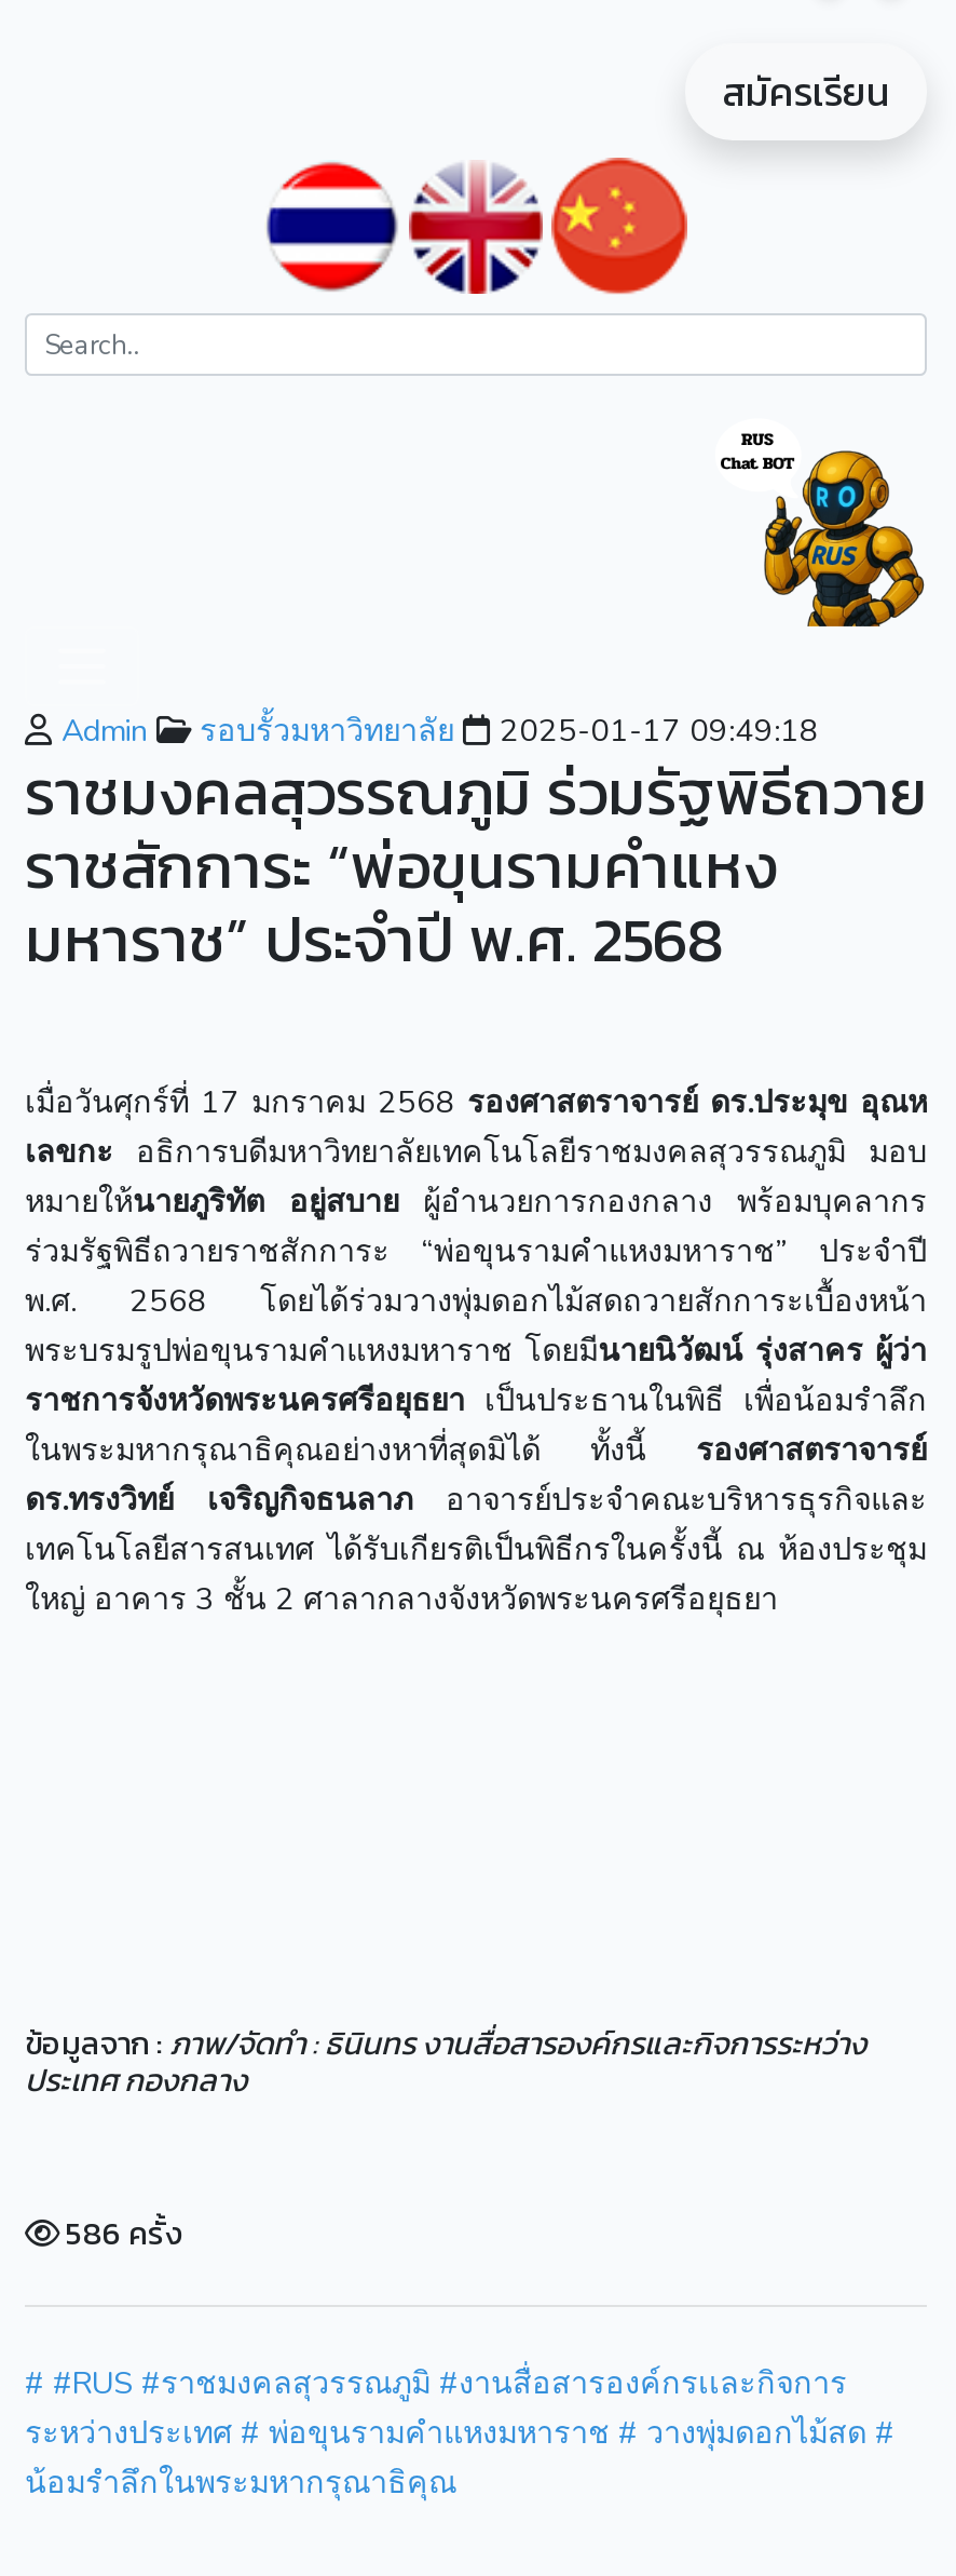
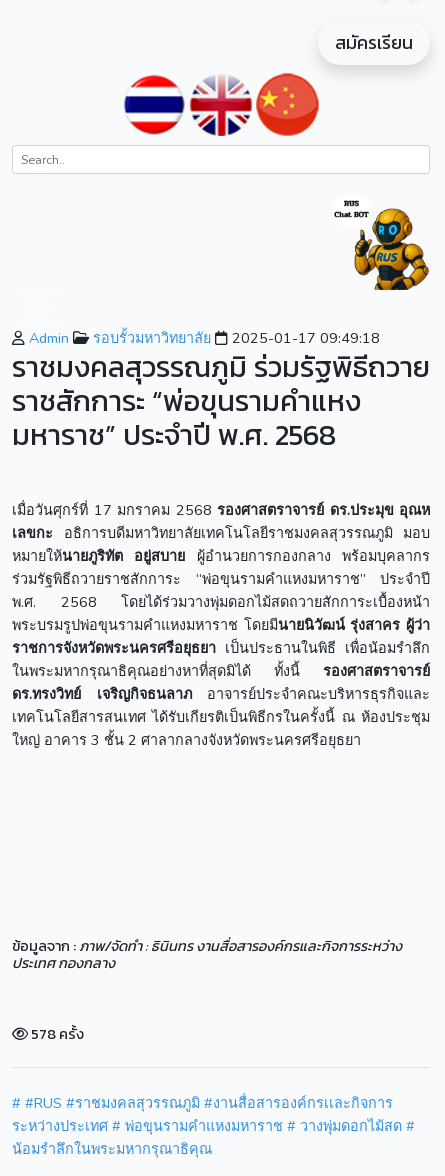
- 586 ครั้ง
+ 578 ครั้ง
